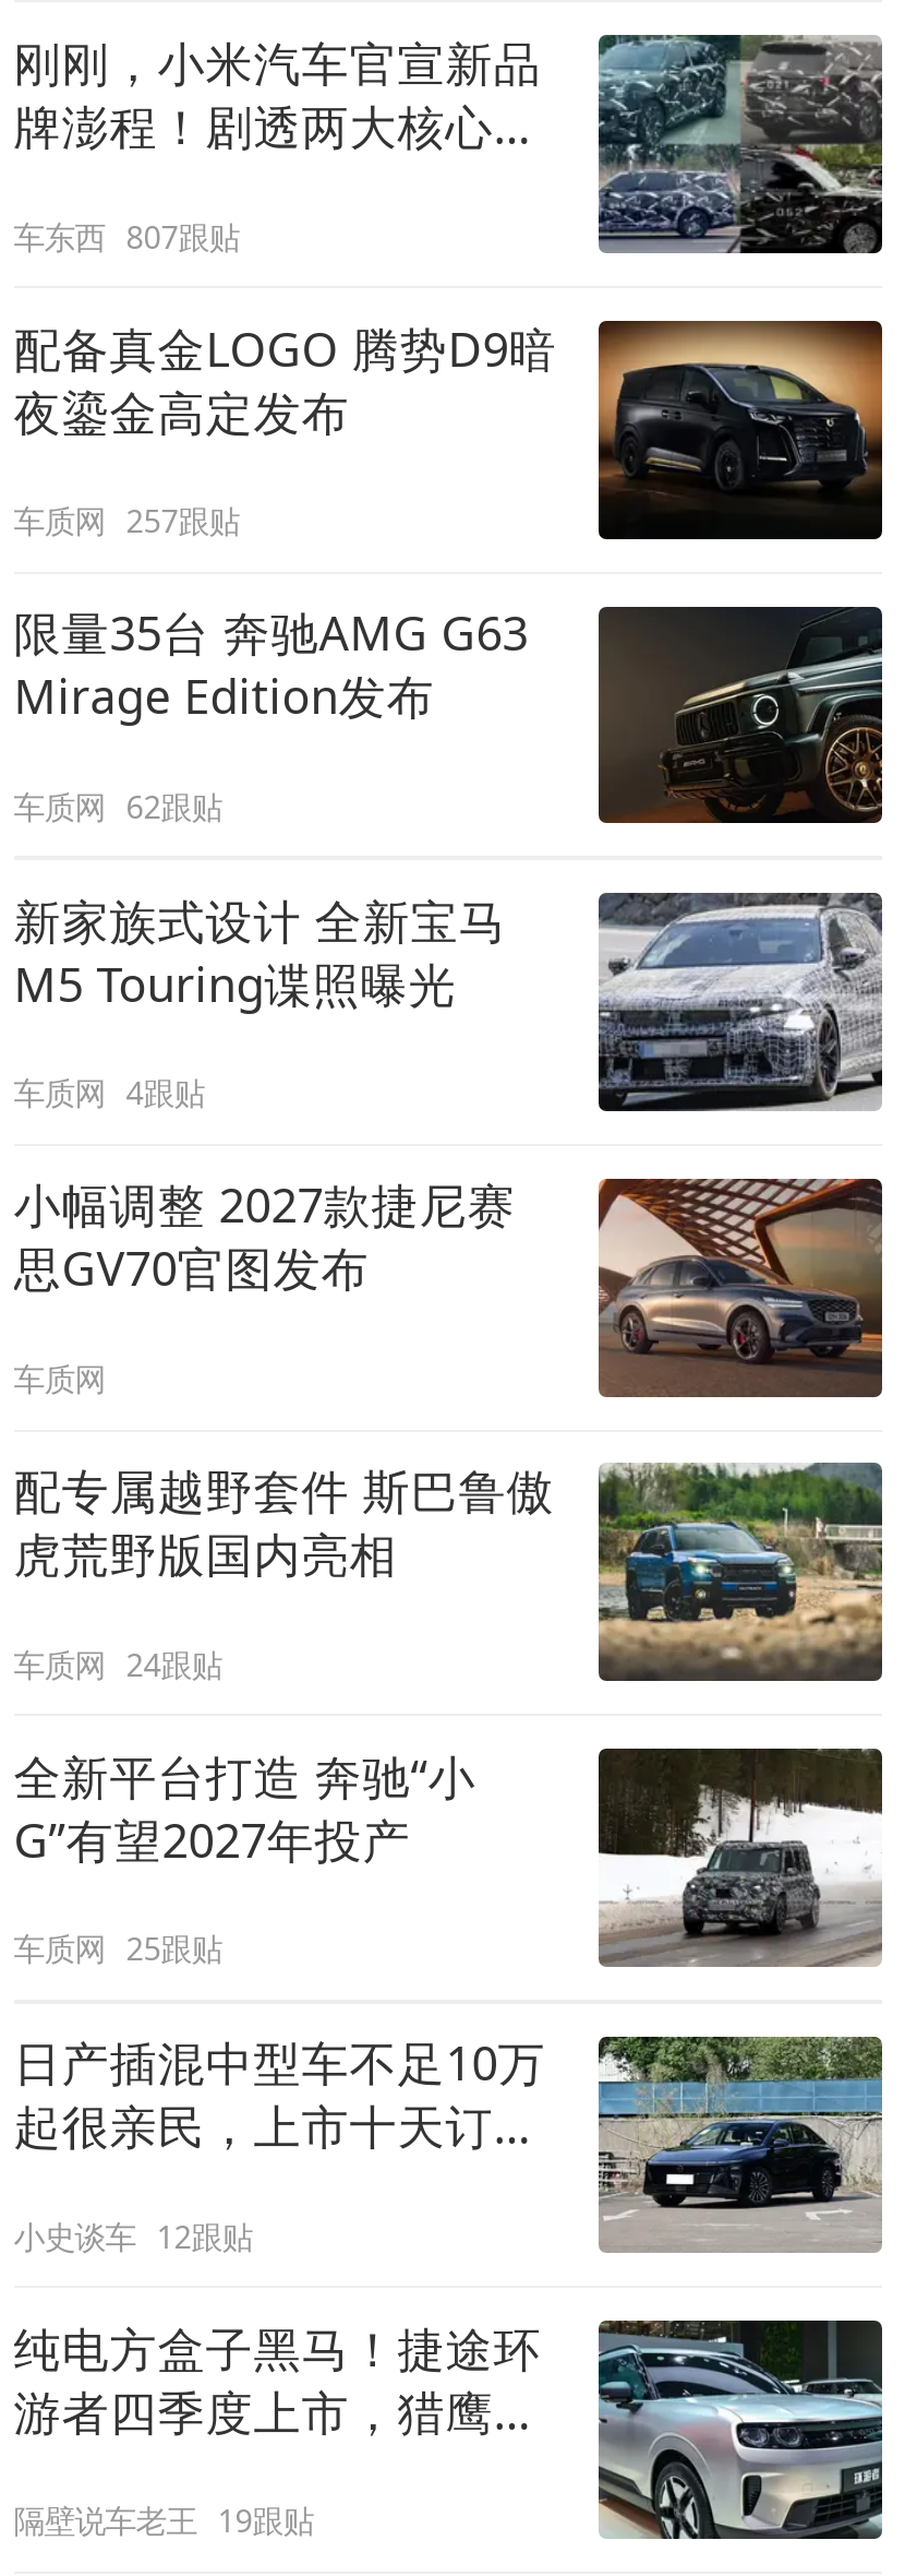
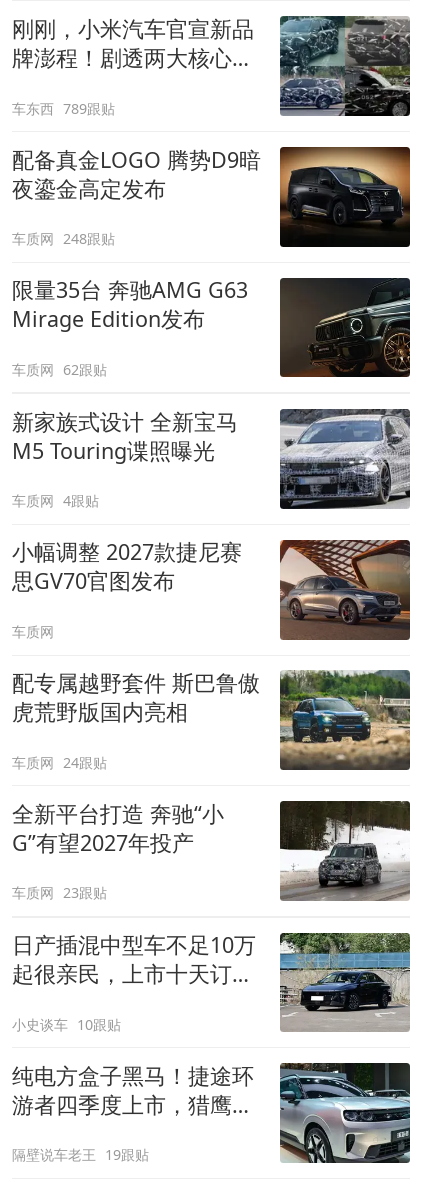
- 车东西 807跟贴
+ 车东西 789跟贴

- 车质网 257跟贴
+ 车质网 248跟贴

- 车质网 25跟贴
+ 车质网 23跟贴

- 小史谈车 12跟贴
+ 小史谈车 10跟贴
